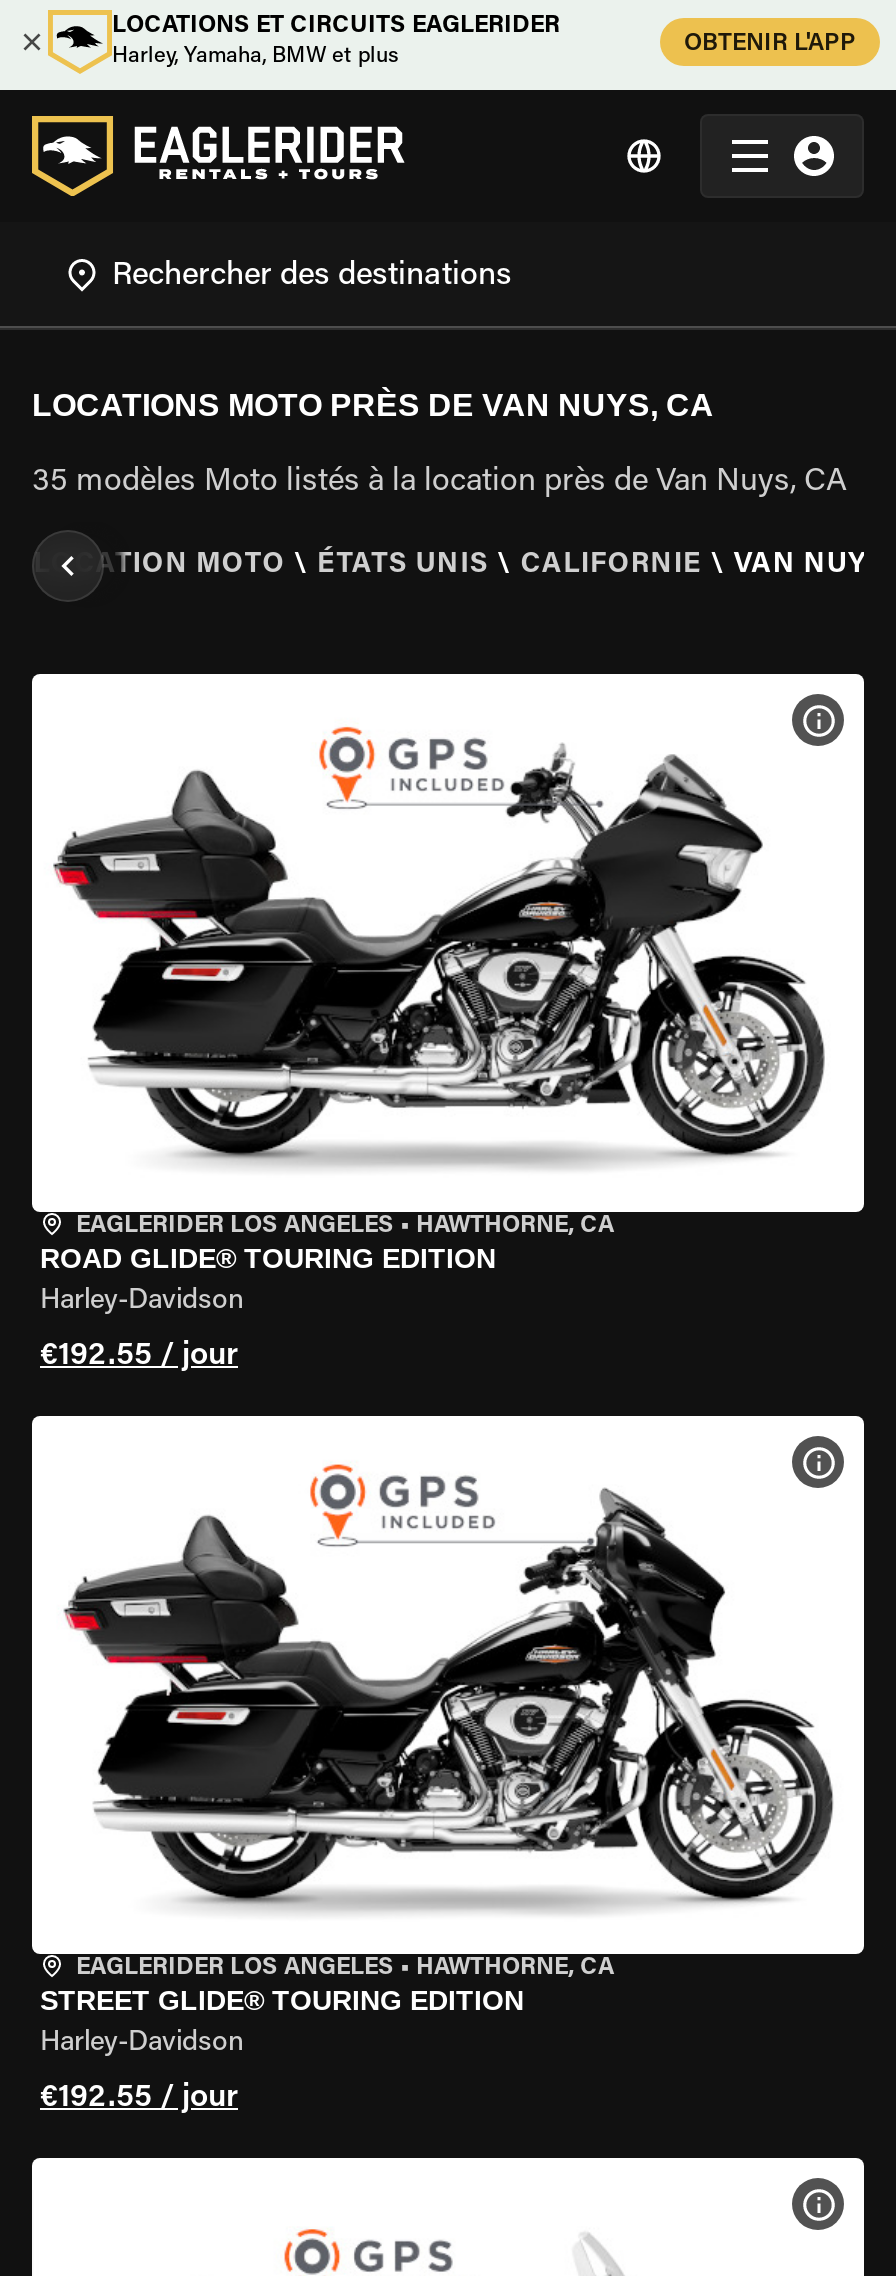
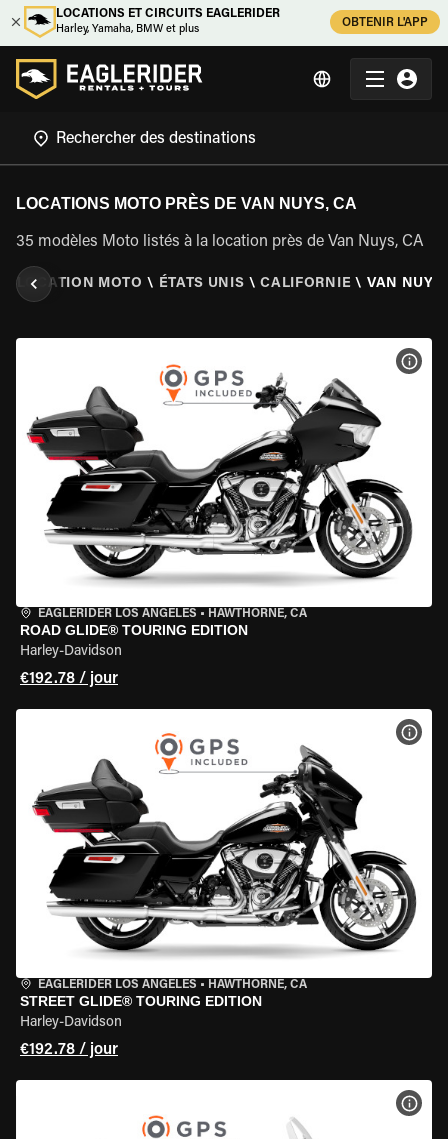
- €192.55 / jour
+ €192.78 / jour

- €192.55 / jour
+ €192.78 / jour
